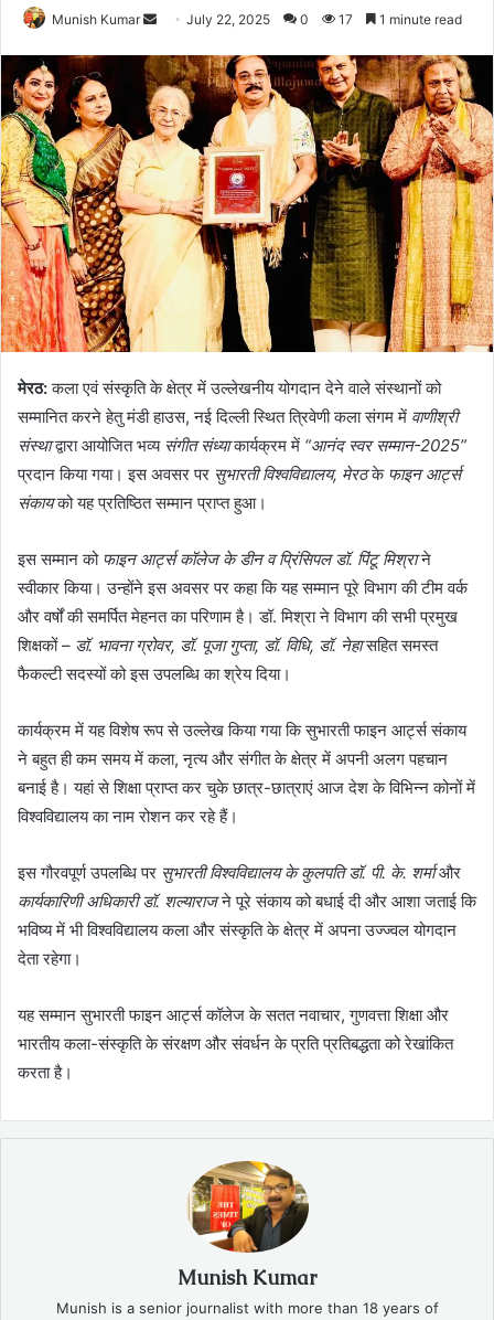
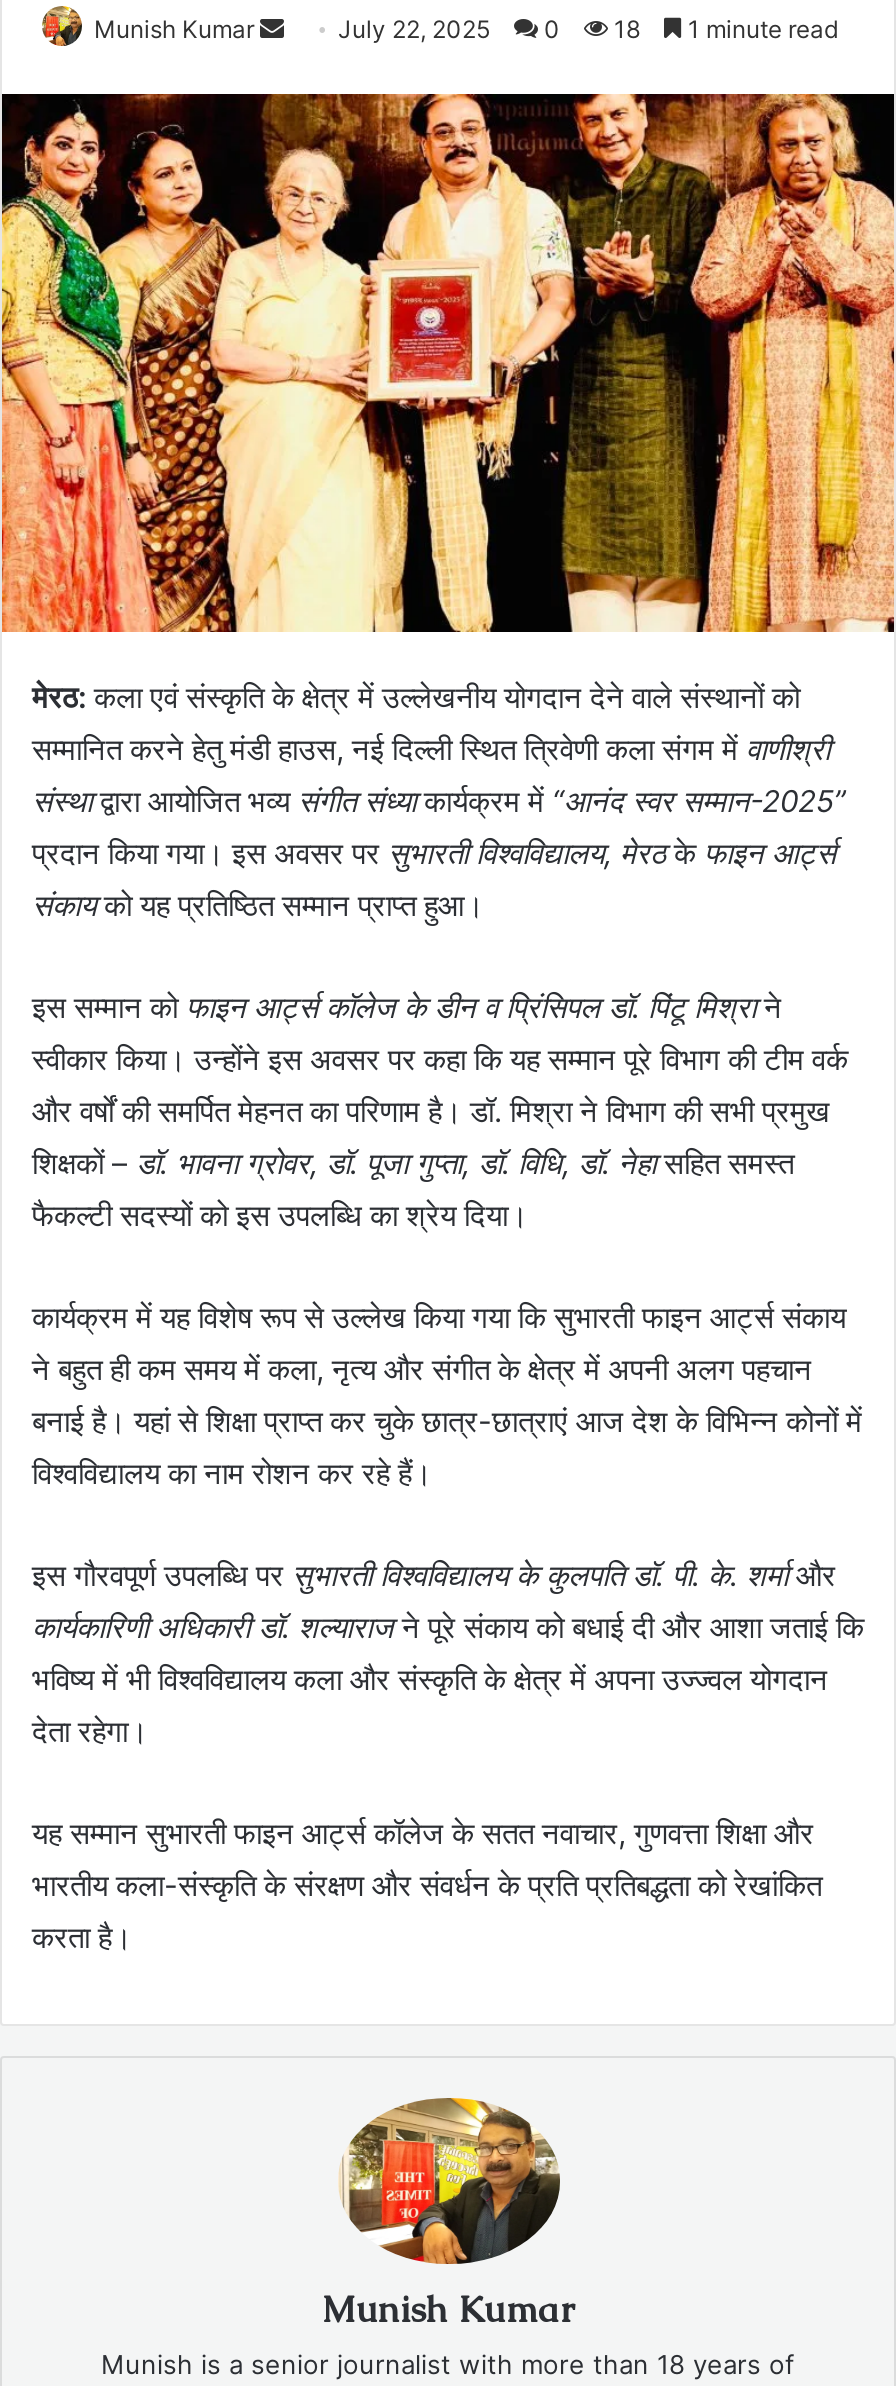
- 17
+ 18
